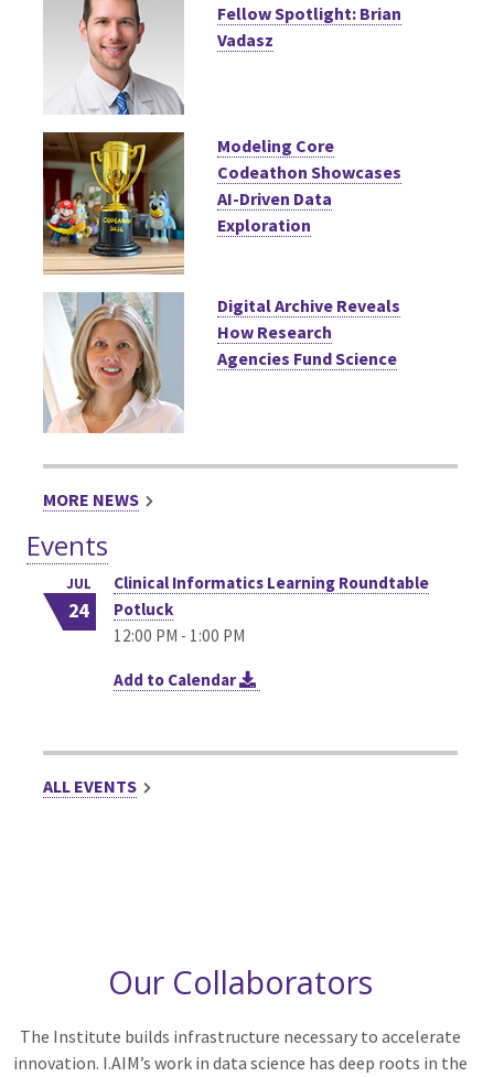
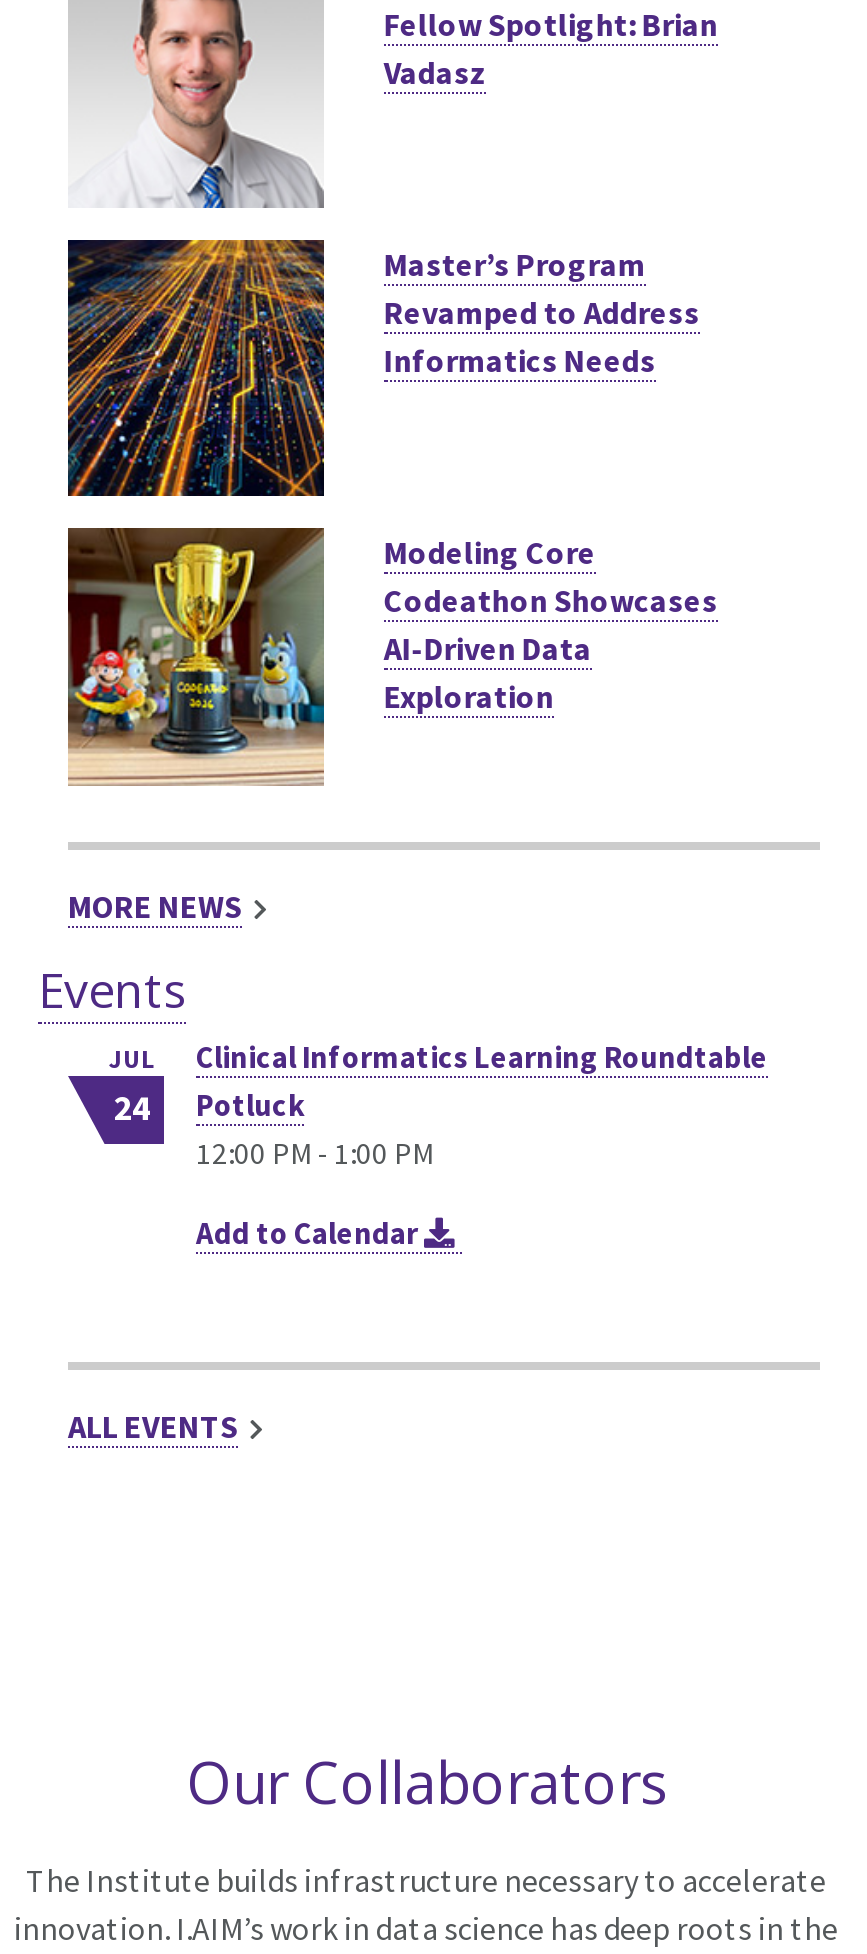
+ [image]
+ Master’s Program
+ Revamped to Address
+ Informatics Needs

moved down: [image] | Modeling Core | Codeathon Showcases | AI-Driven Data | Exploration

- [image]
- Digital Archive Reveals
- How Research
- Agencies Fund Science
